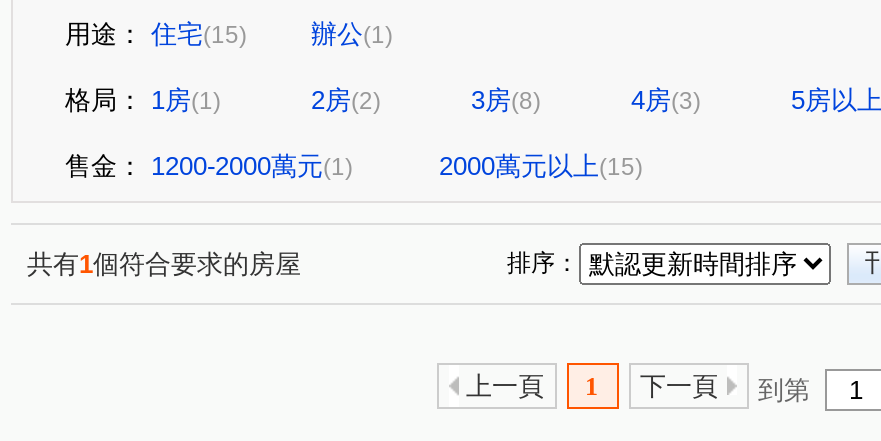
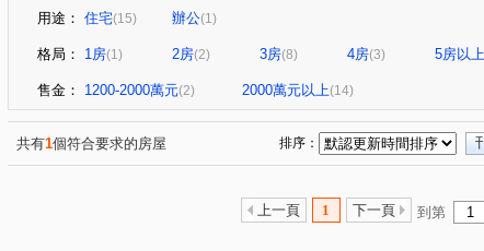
- 售金： 1200-2000萬元(1)
+ 售金： 1200-2000萬元(2)

- 2000萬元以上(15)
+ 2000萬元以上(14)
